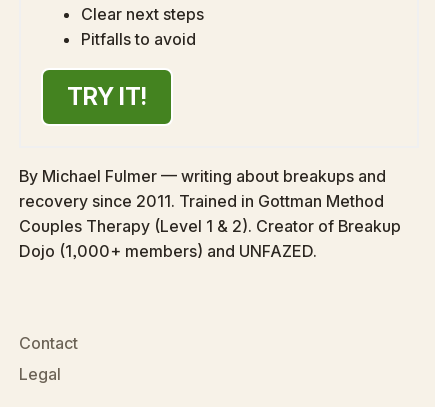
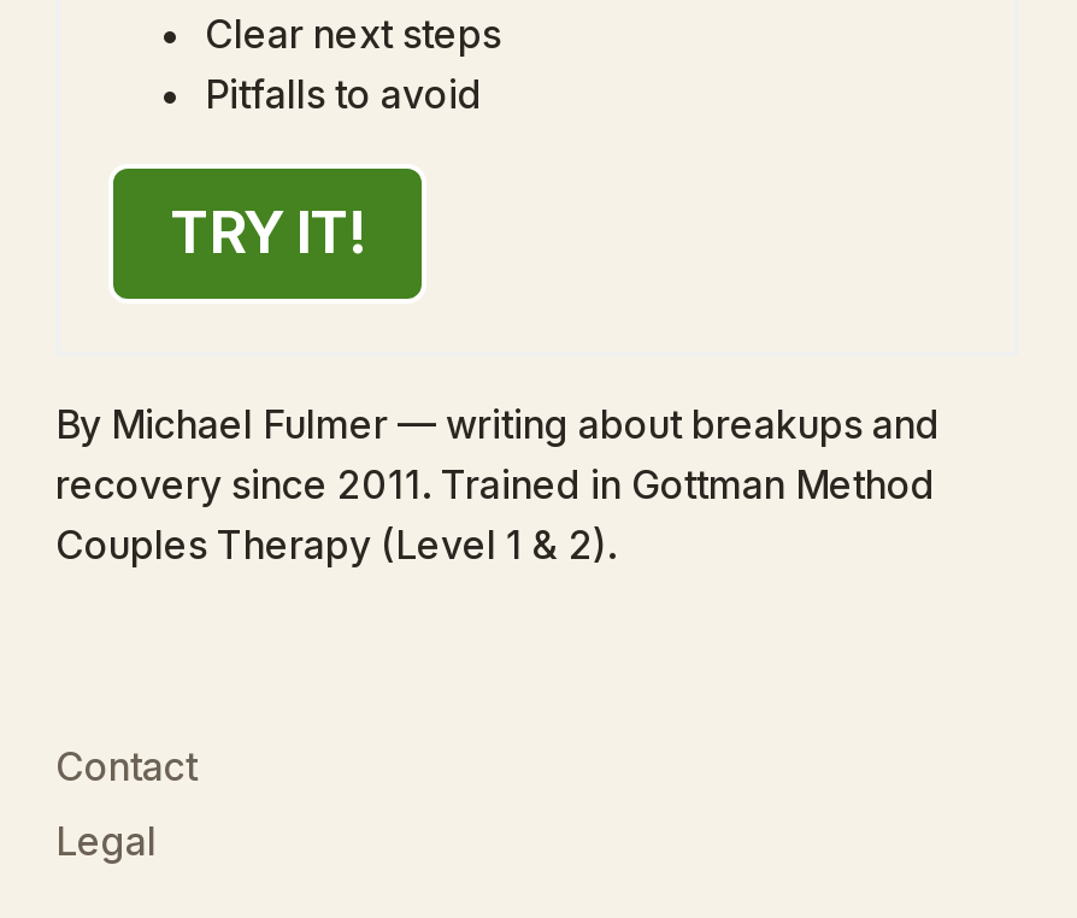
- Couples Therapy (Level 1 & 2). Creator of Breakup
- Dojo (1,000+ members) and UNFAZED.
+ Couples Therapy (Level 1 & 2).
